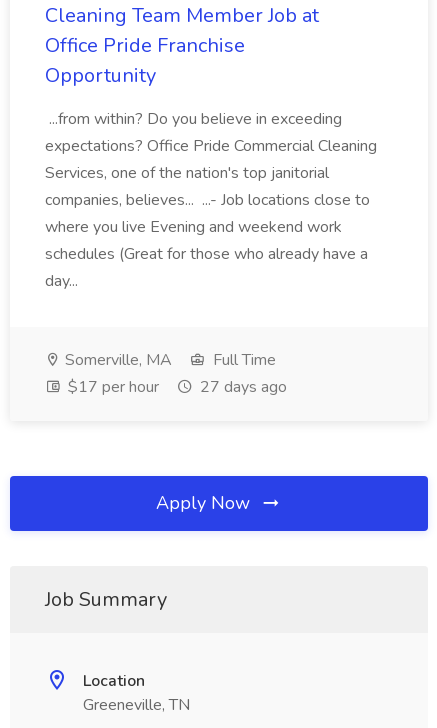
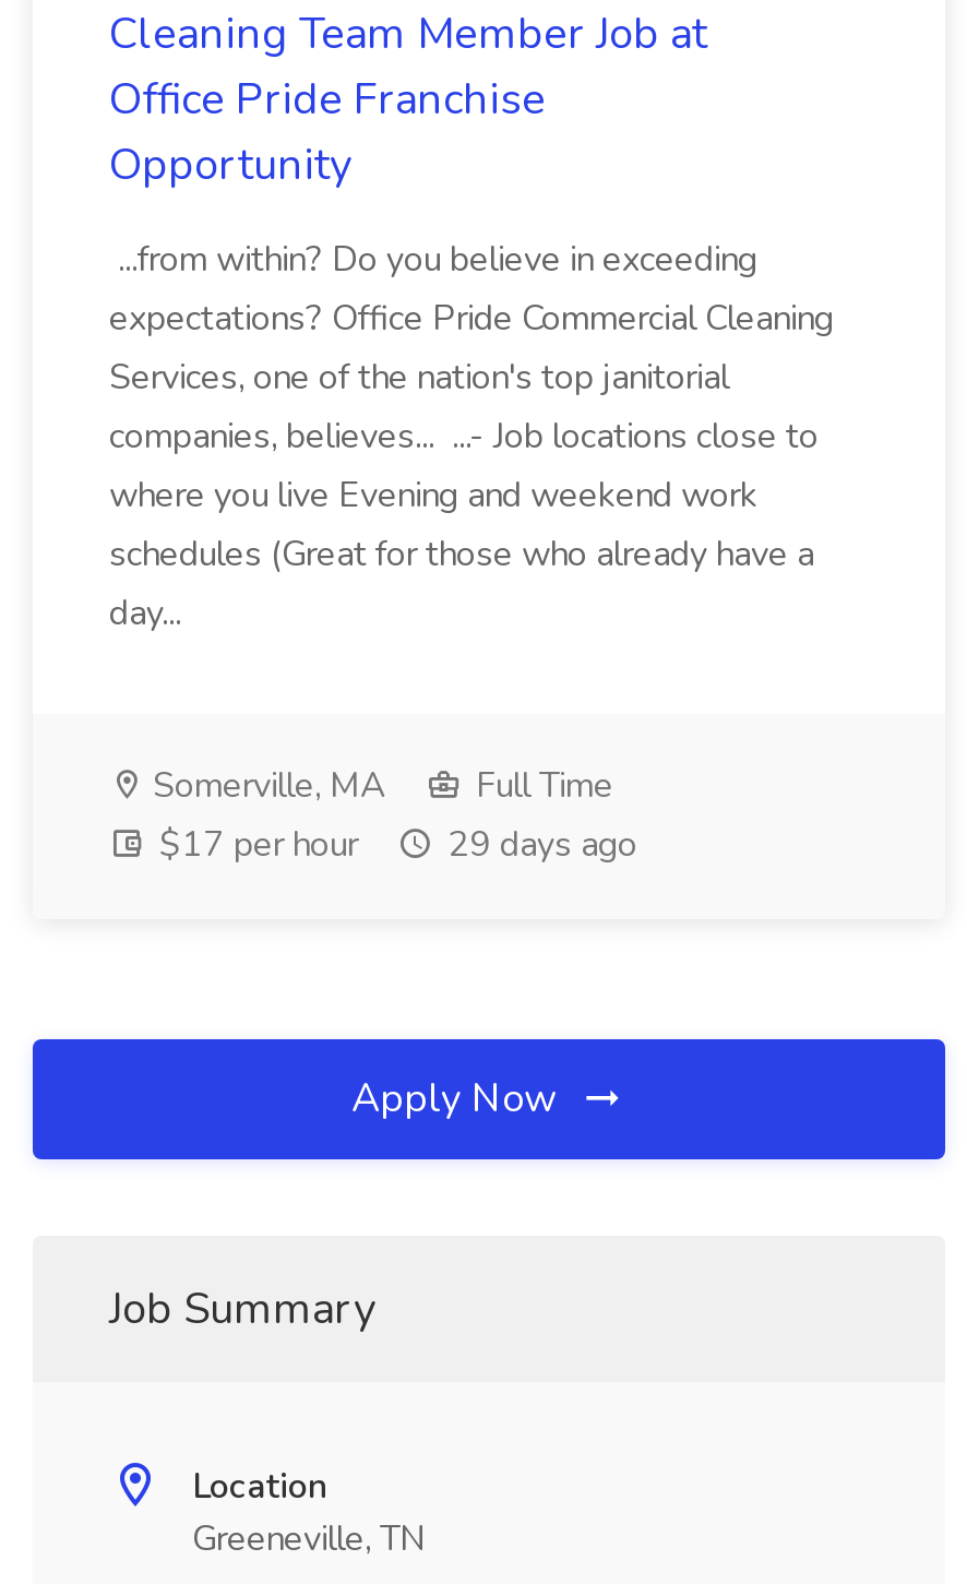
- $17 per hour 27 days ago
+ $17 per hour 29 days ago
